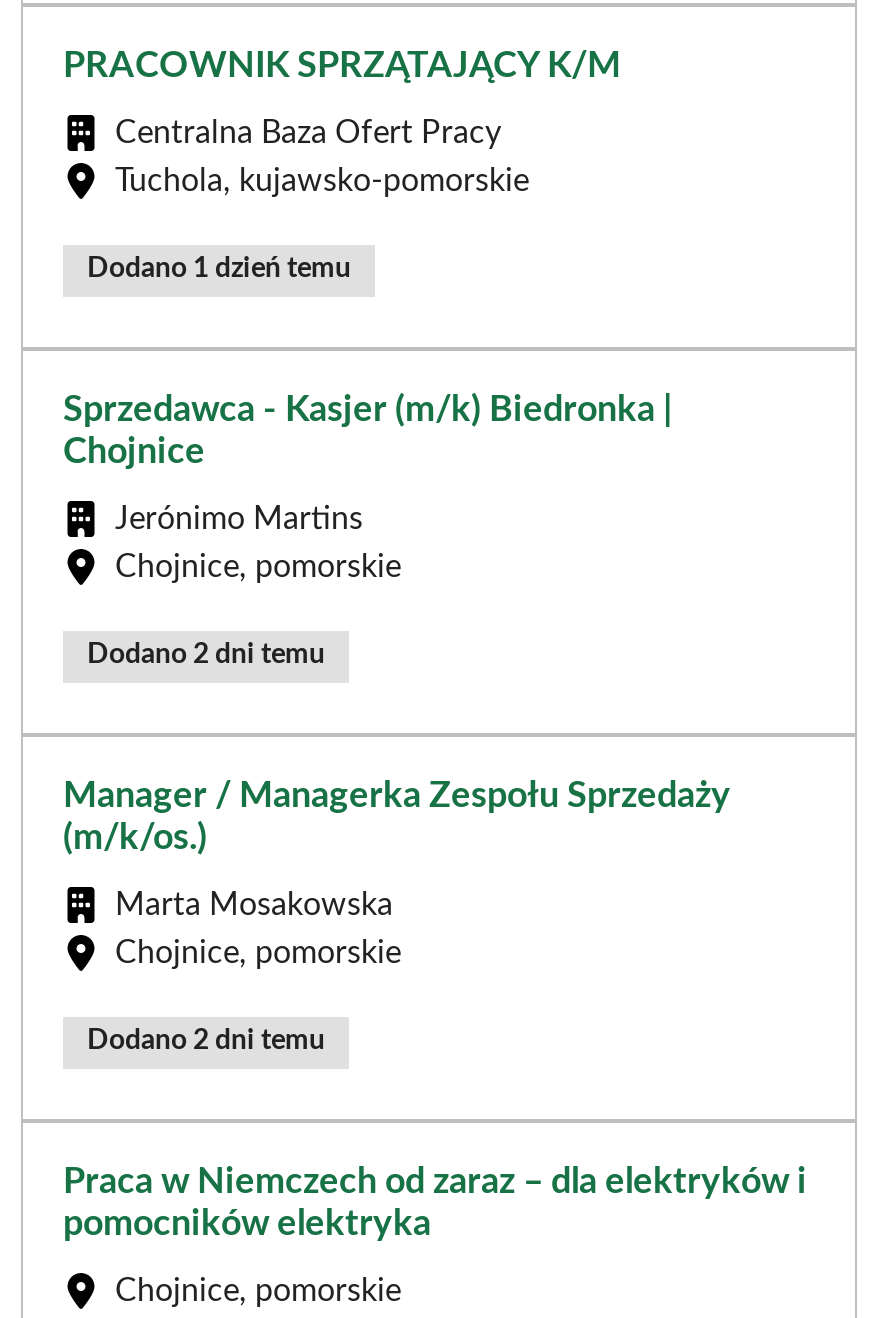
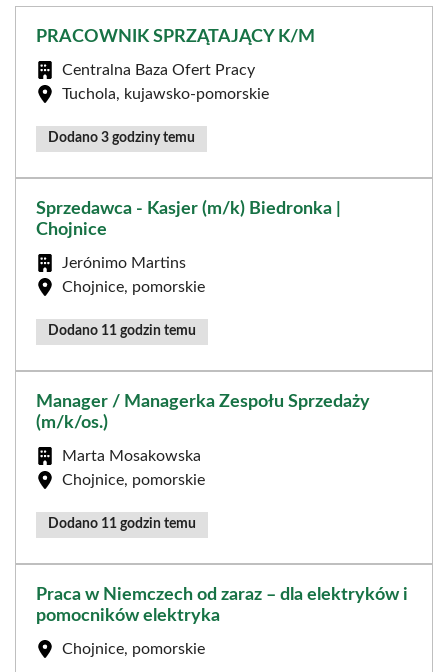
- Dodano 1 dzień temu
+ Dodano 3 godziny temu

- Dodano 2 dni temu
+ Dodano 11 godzin temu

- Dodano 2 dni temu
+ Dodano 11 godzin temu
